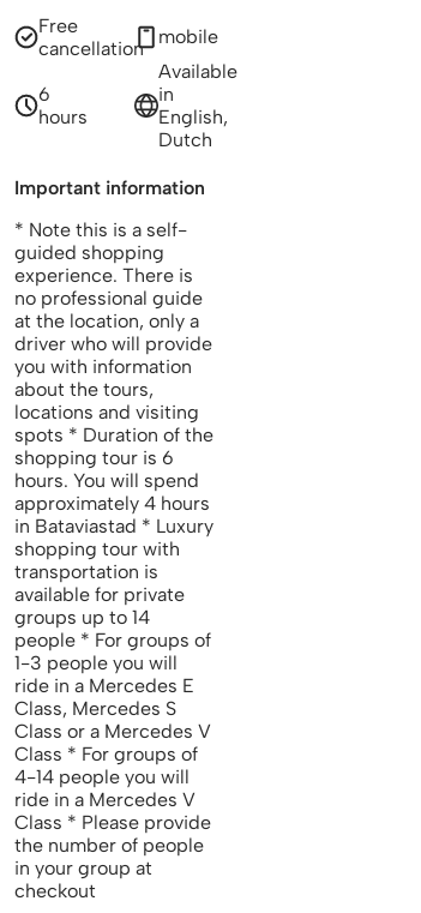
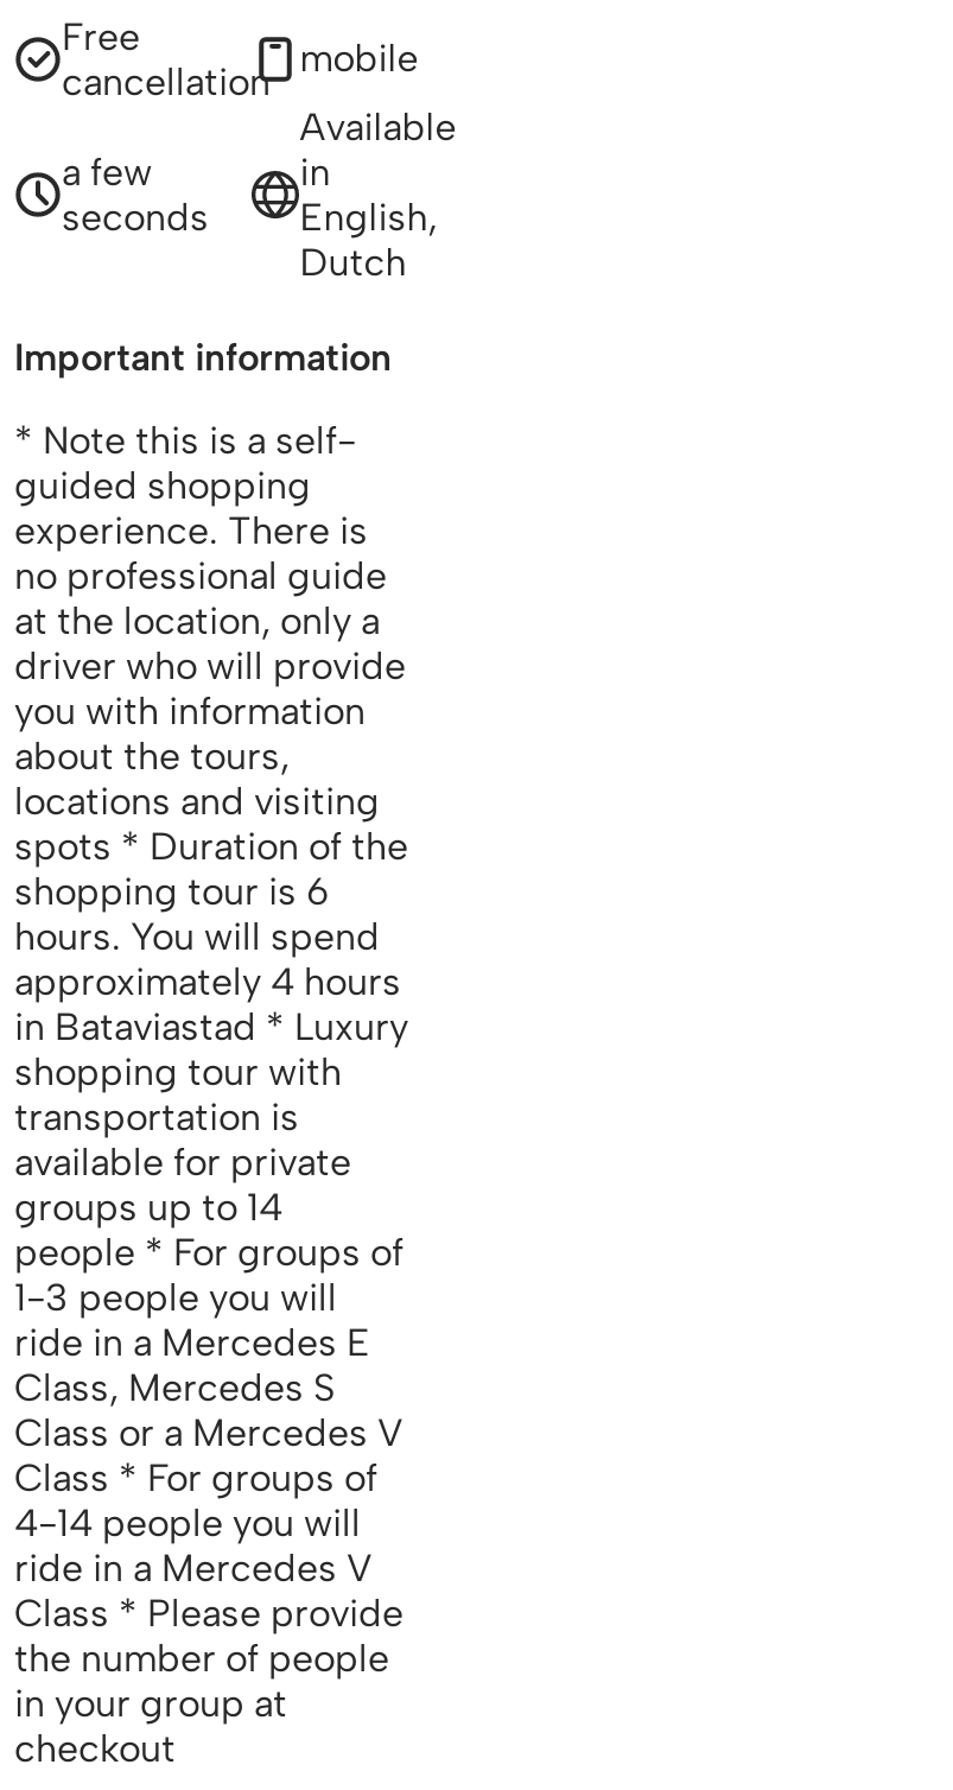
- 6
- hours
+ a few
+ seconds
